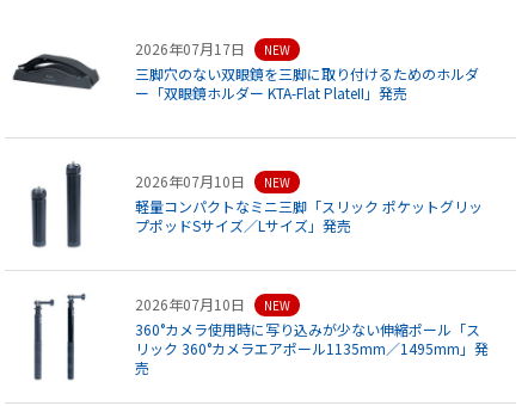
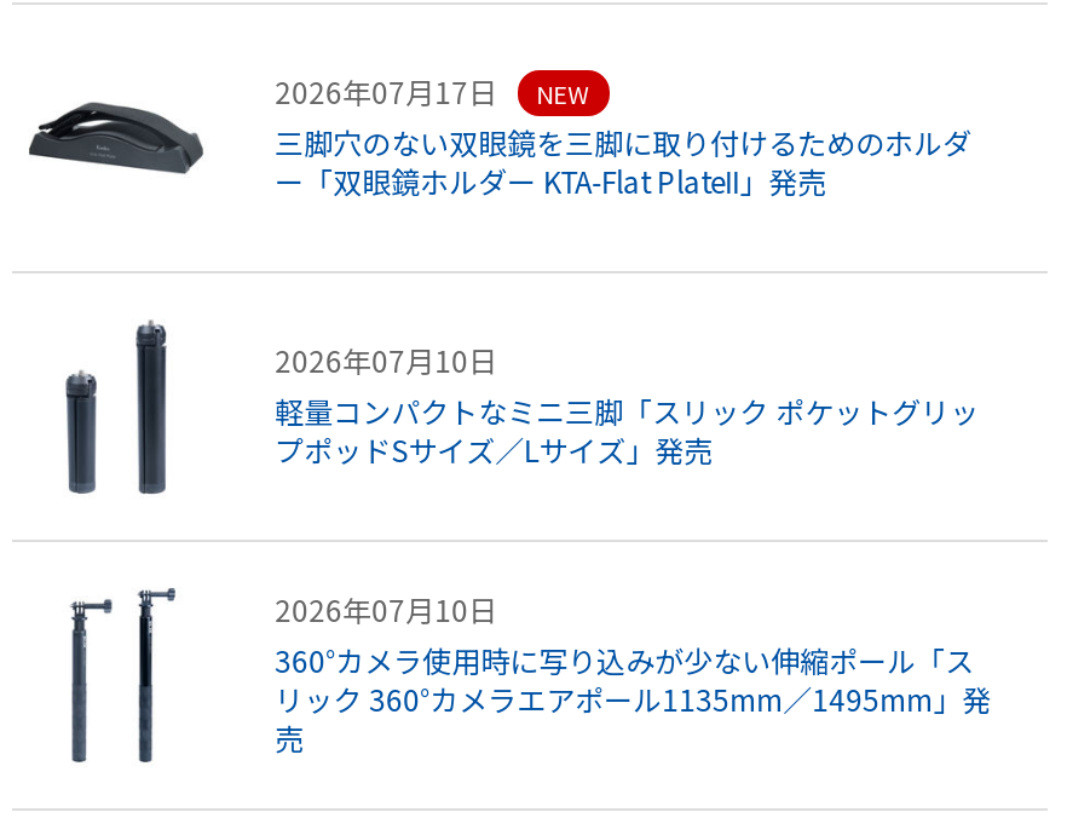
- NEW

- NEW
